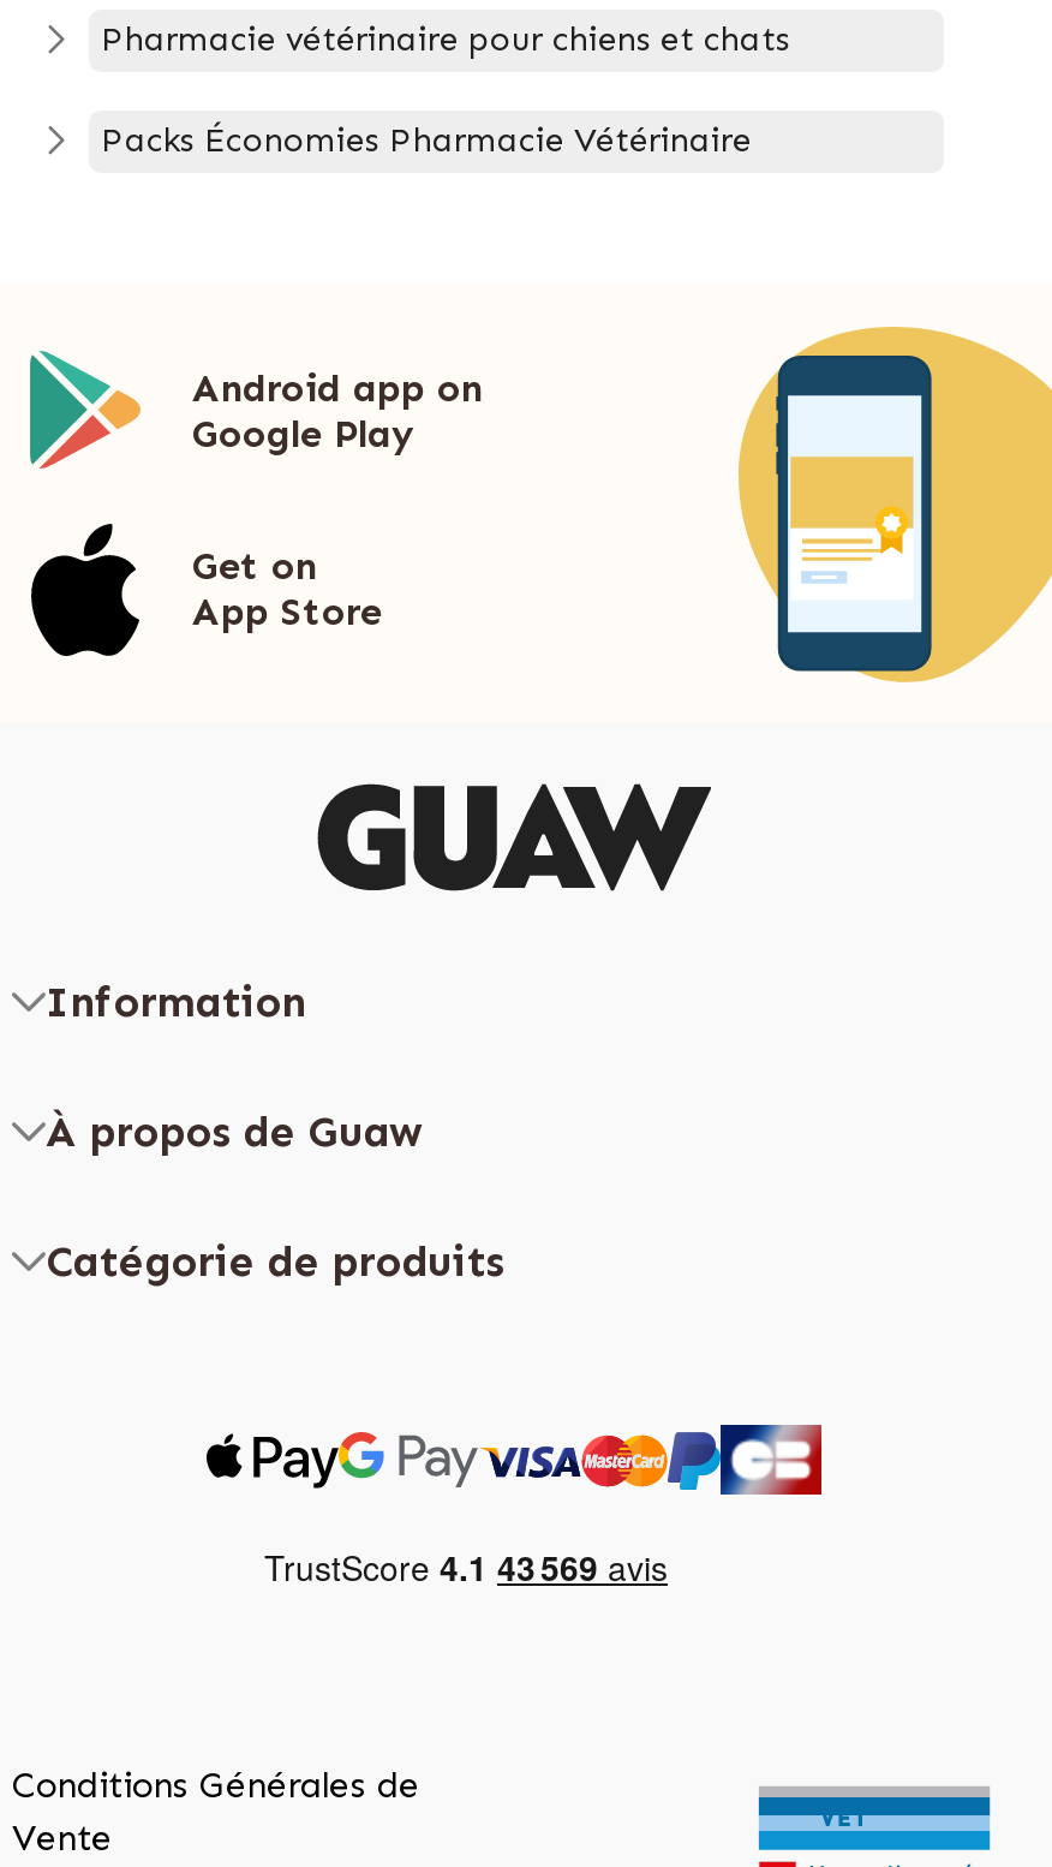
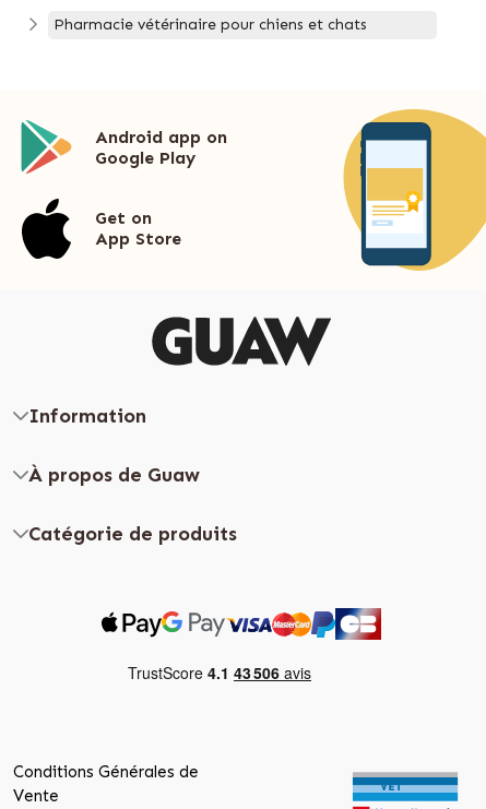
- Packs Économies Pharmacie Vétérinaire
